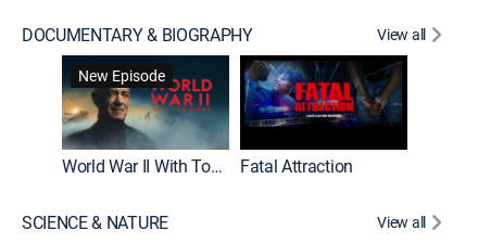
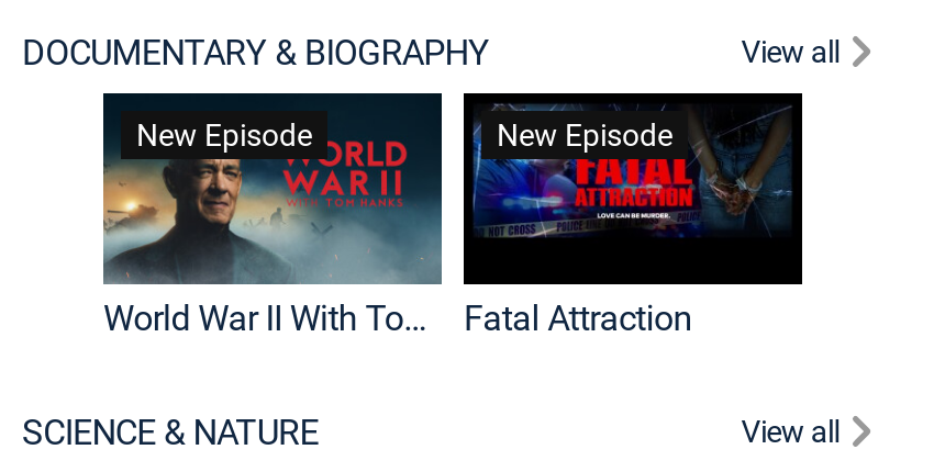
+ New Episode
